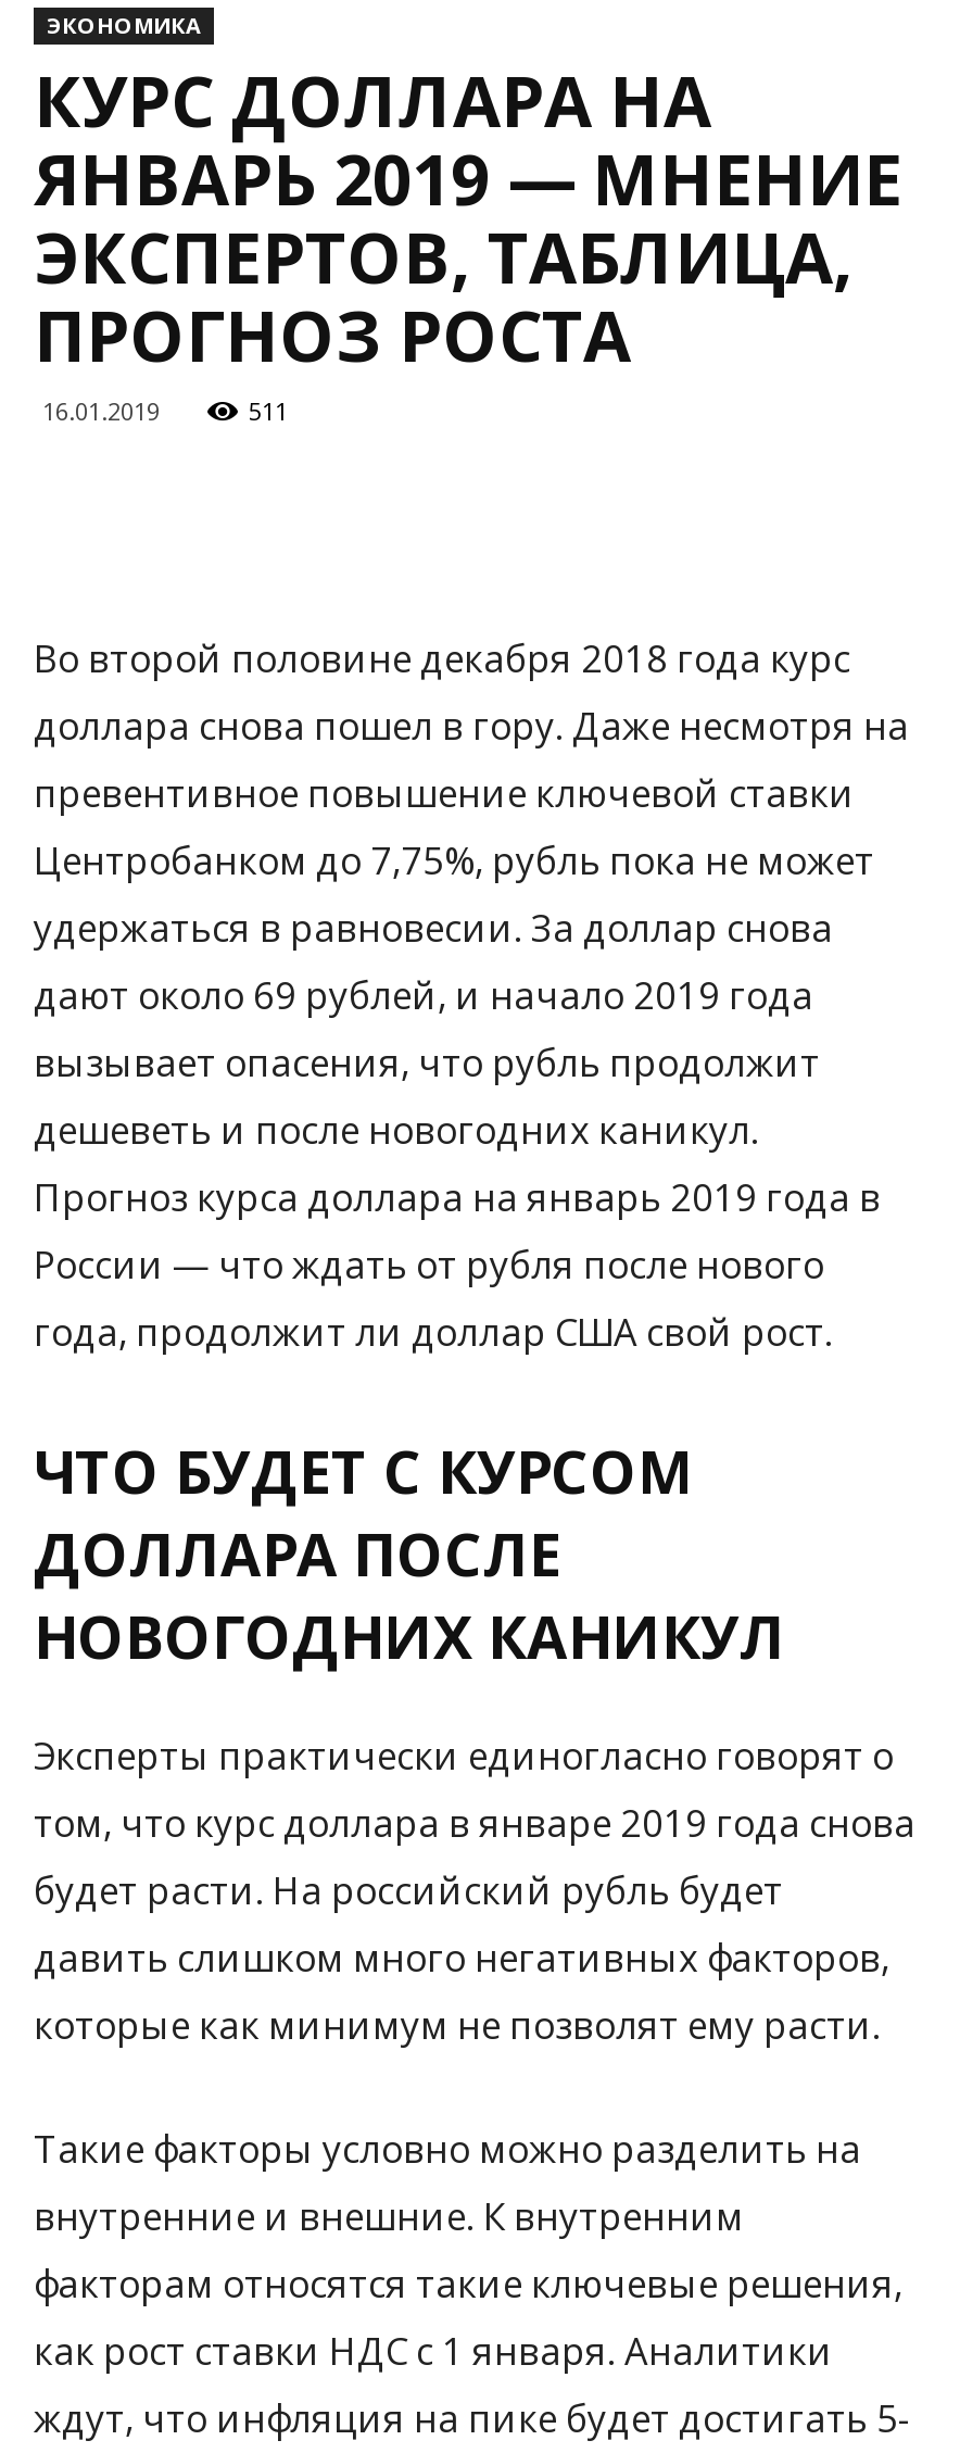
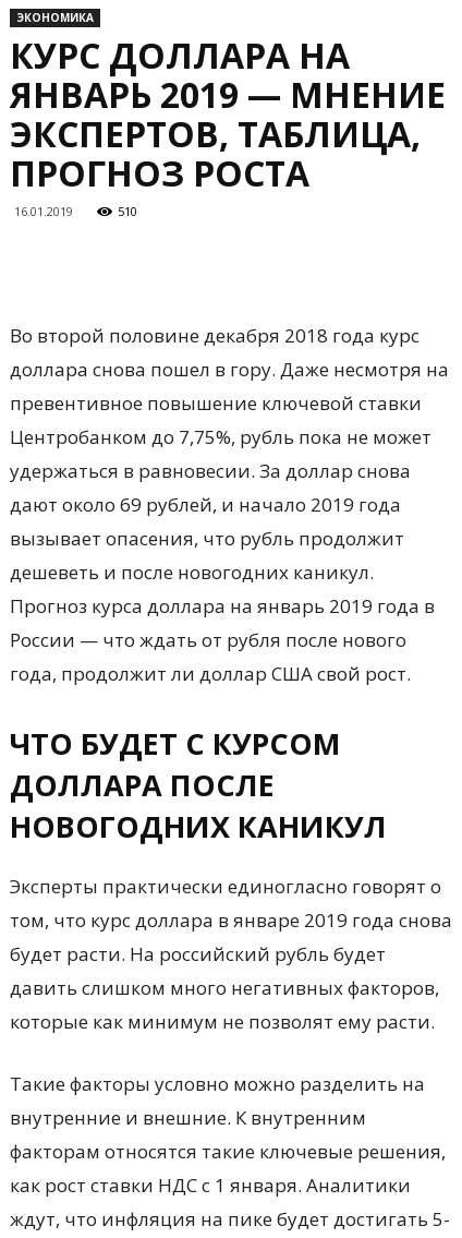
- 511
+ 510
